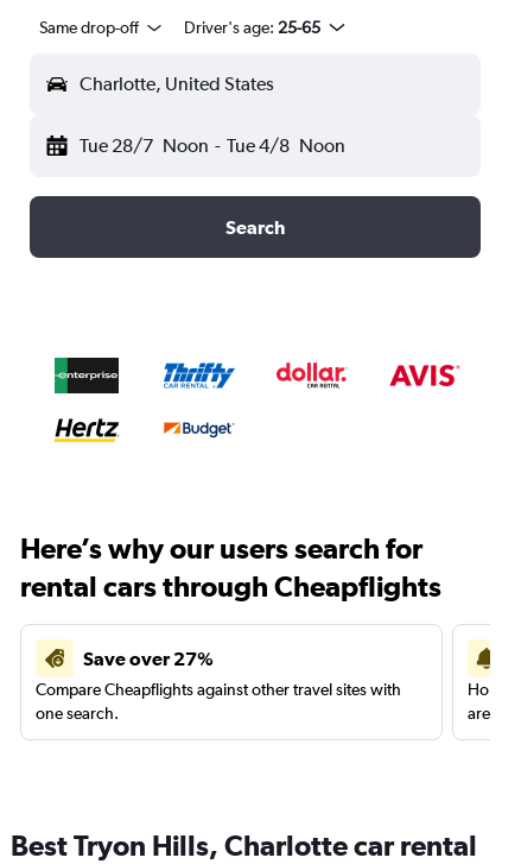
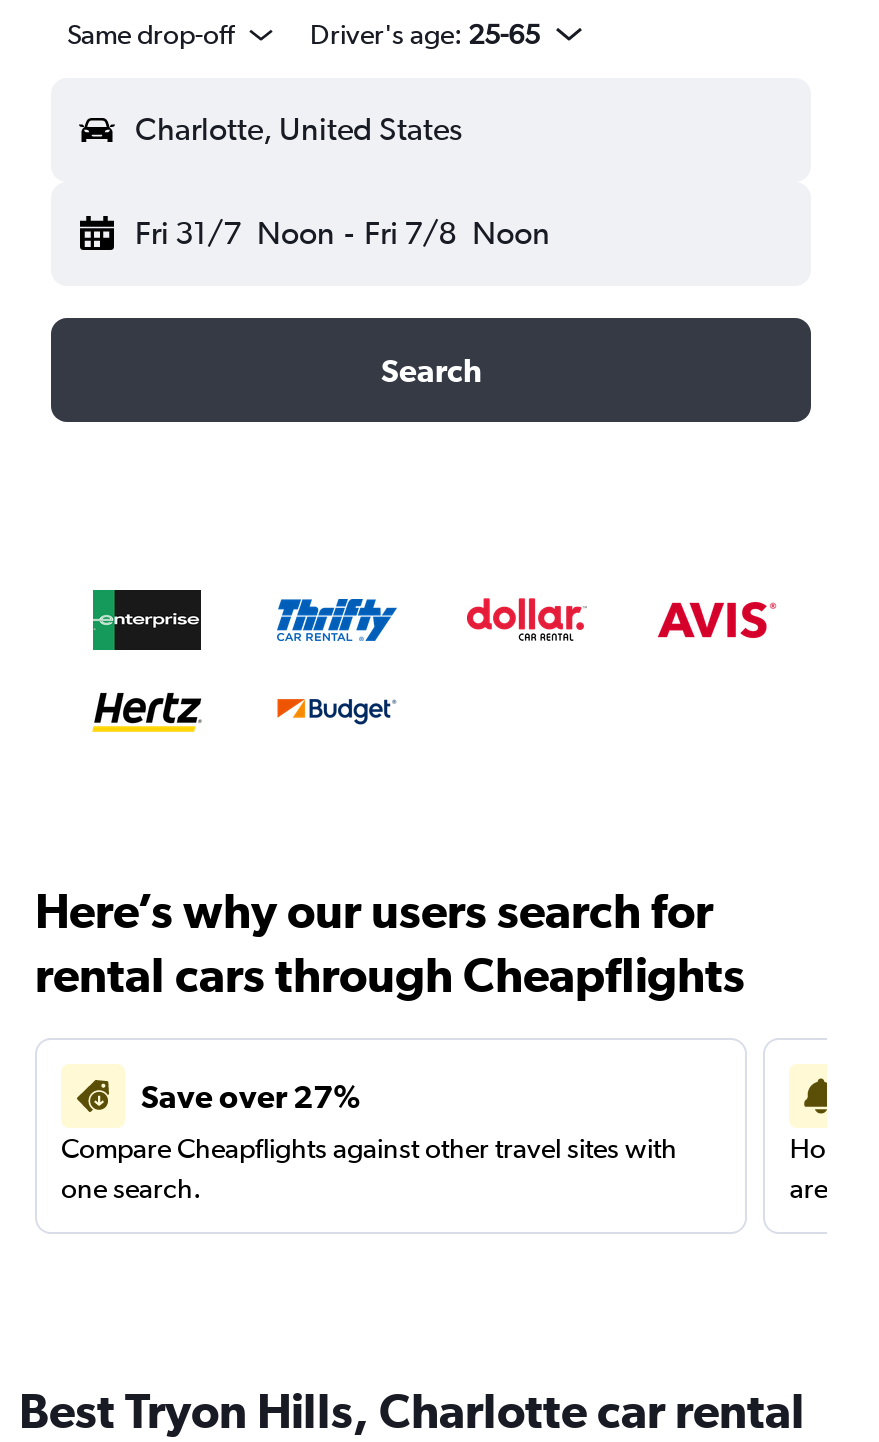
- Tue 28/7 Noon - Tue 4/8 Noon
+ Fri 31/7 Noon - Fri 7/8 Noon
